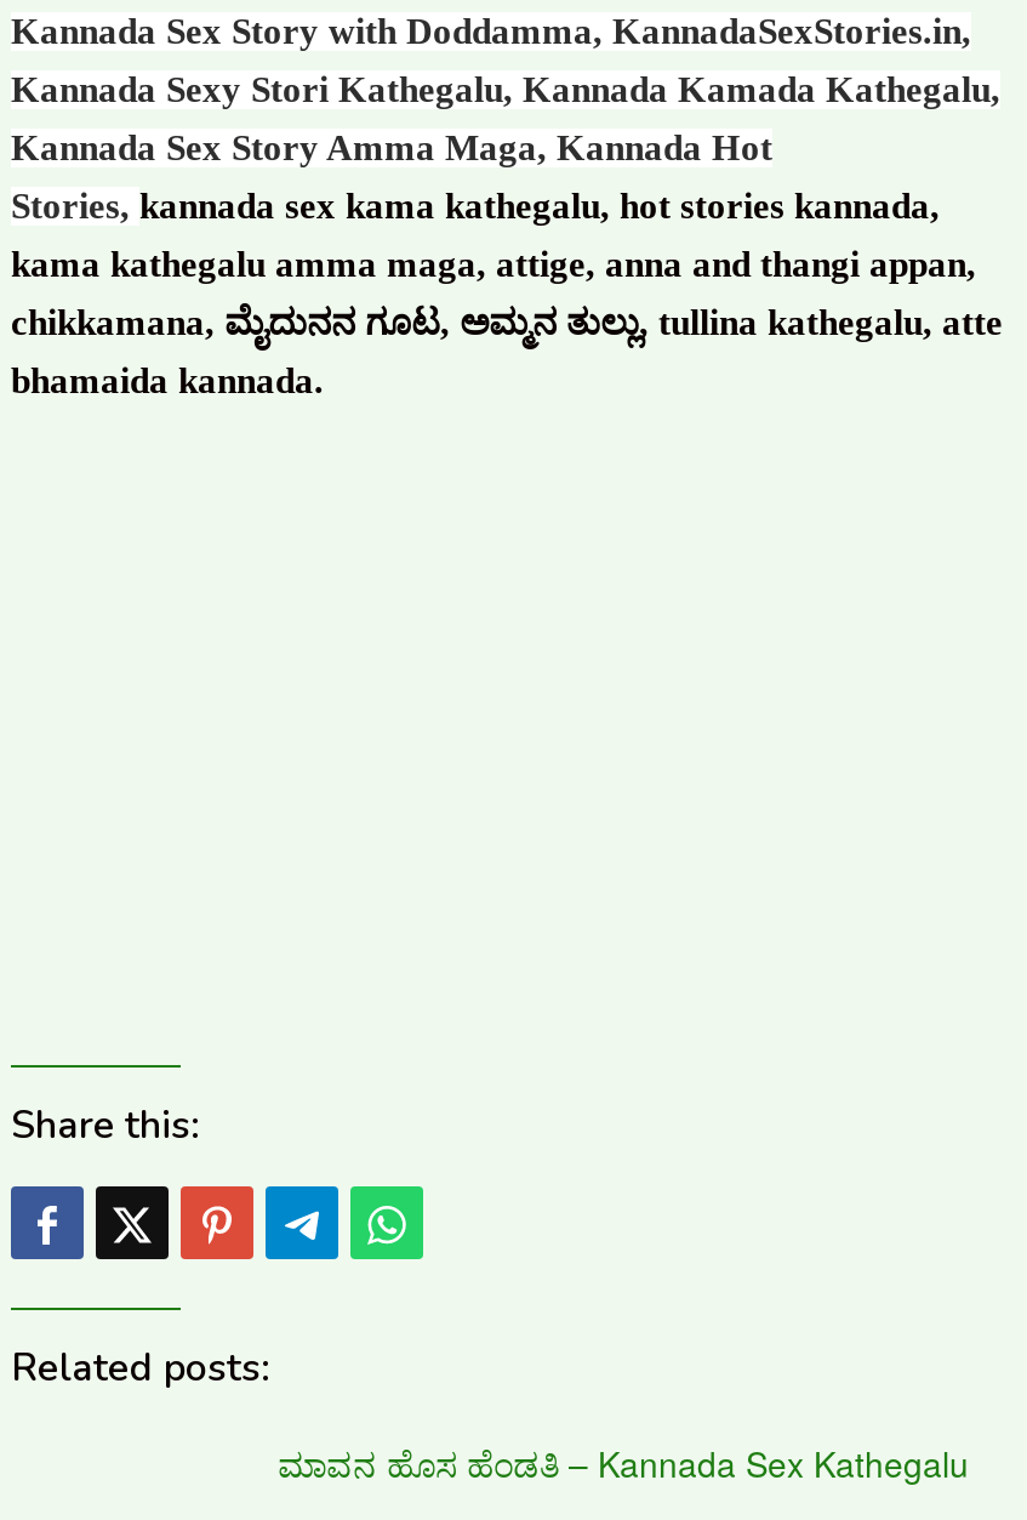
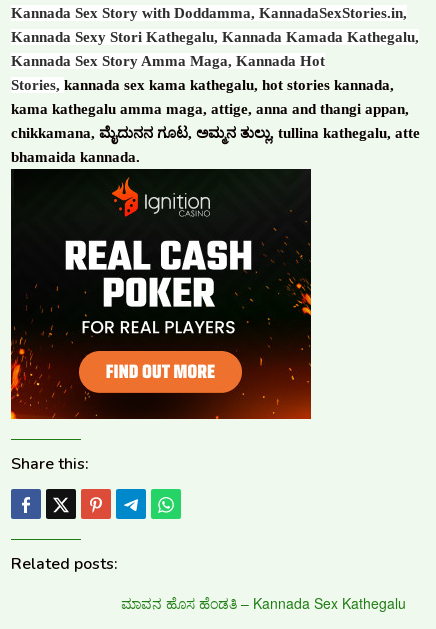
+ [image]
